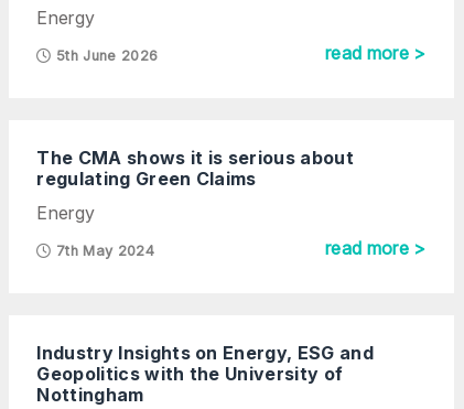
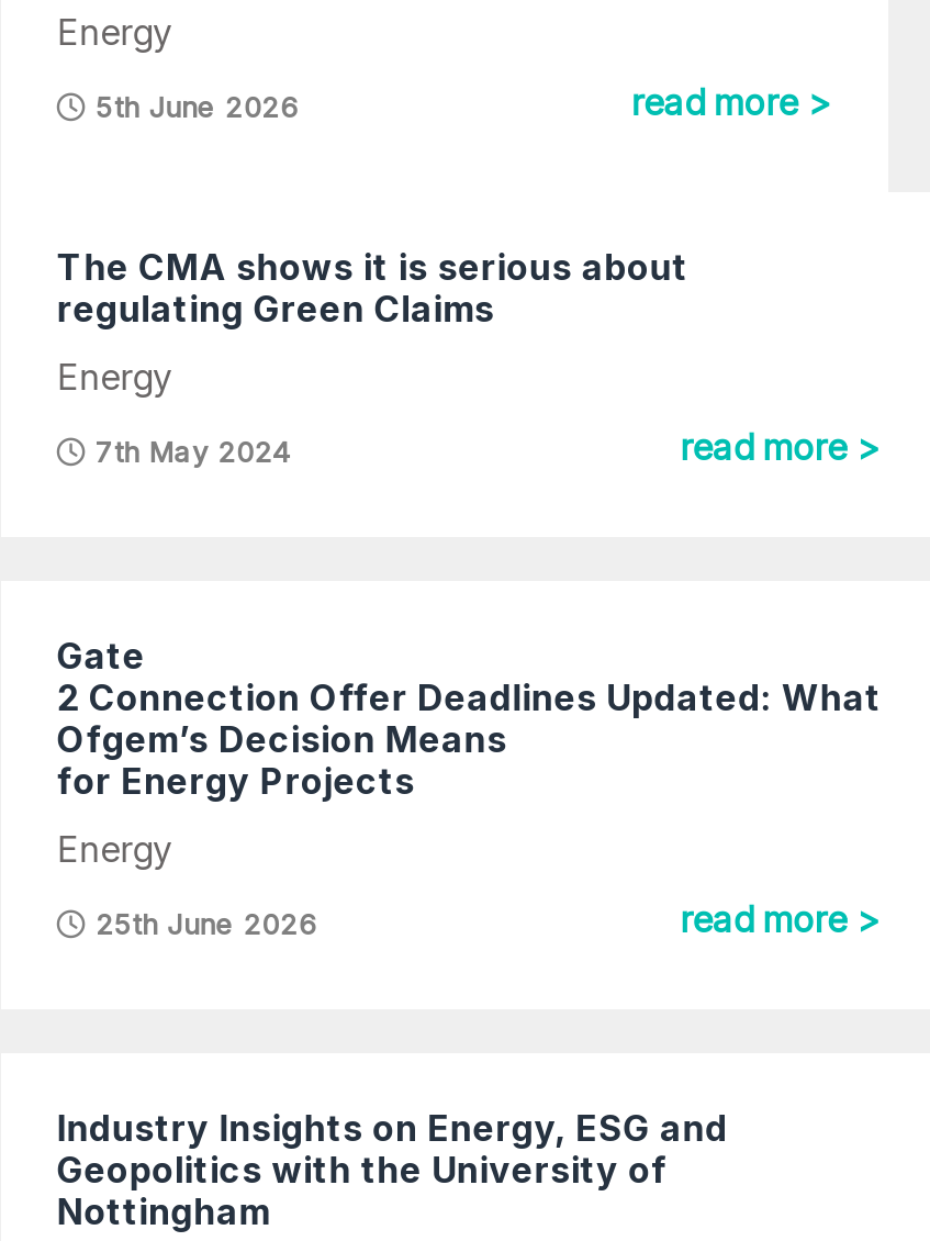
moved up: The CMA shows it is serious about | regulating Green Claims | Energy | 7th May 2024

+ read more >

+ Gate
+ 2 Connection Offer Deadlines Updated: What
+ Ofgem’s Decision Means
+ for Energy Projects
+ Energy
+ 25th June 2026
